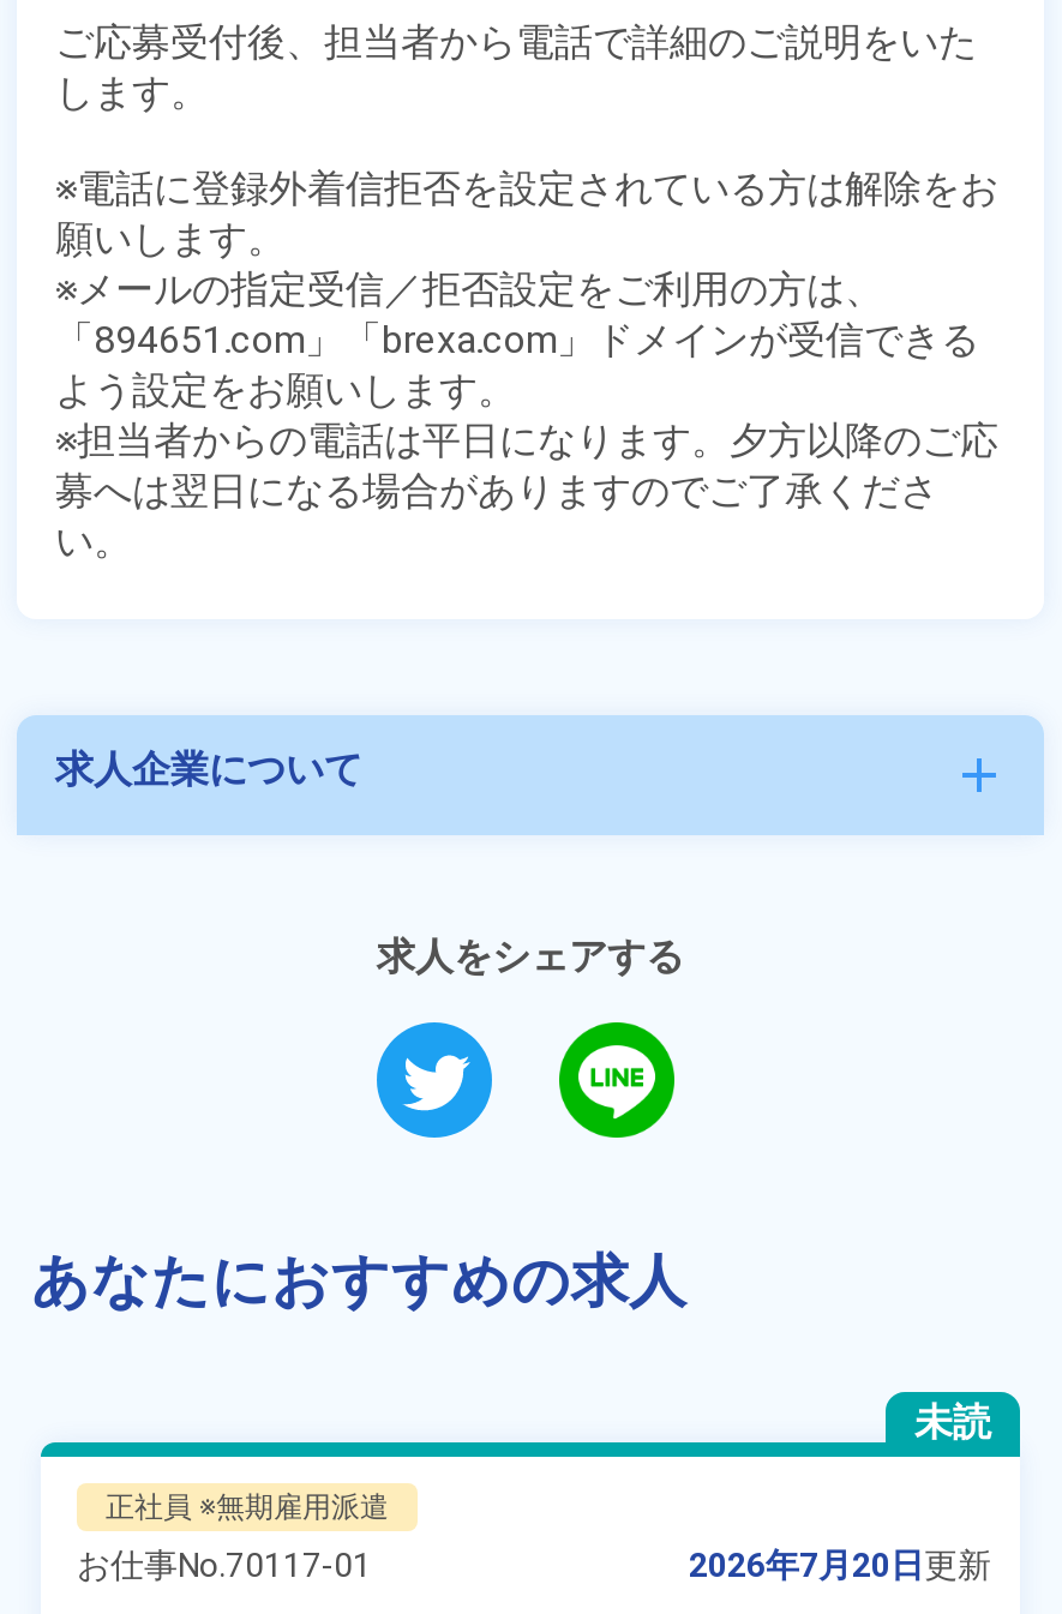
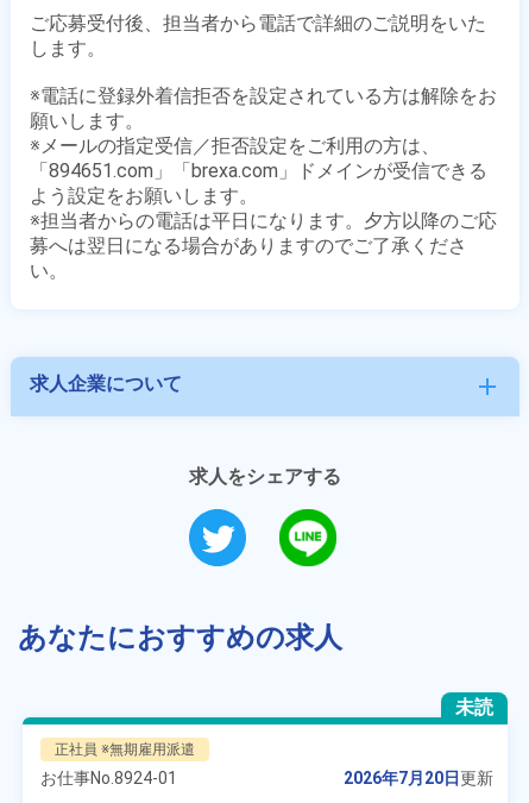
- お仕事No.70117-01
+ お仕事No.8924-01
